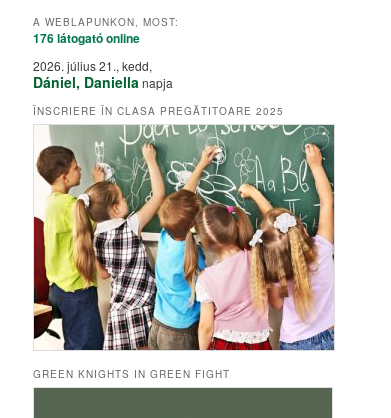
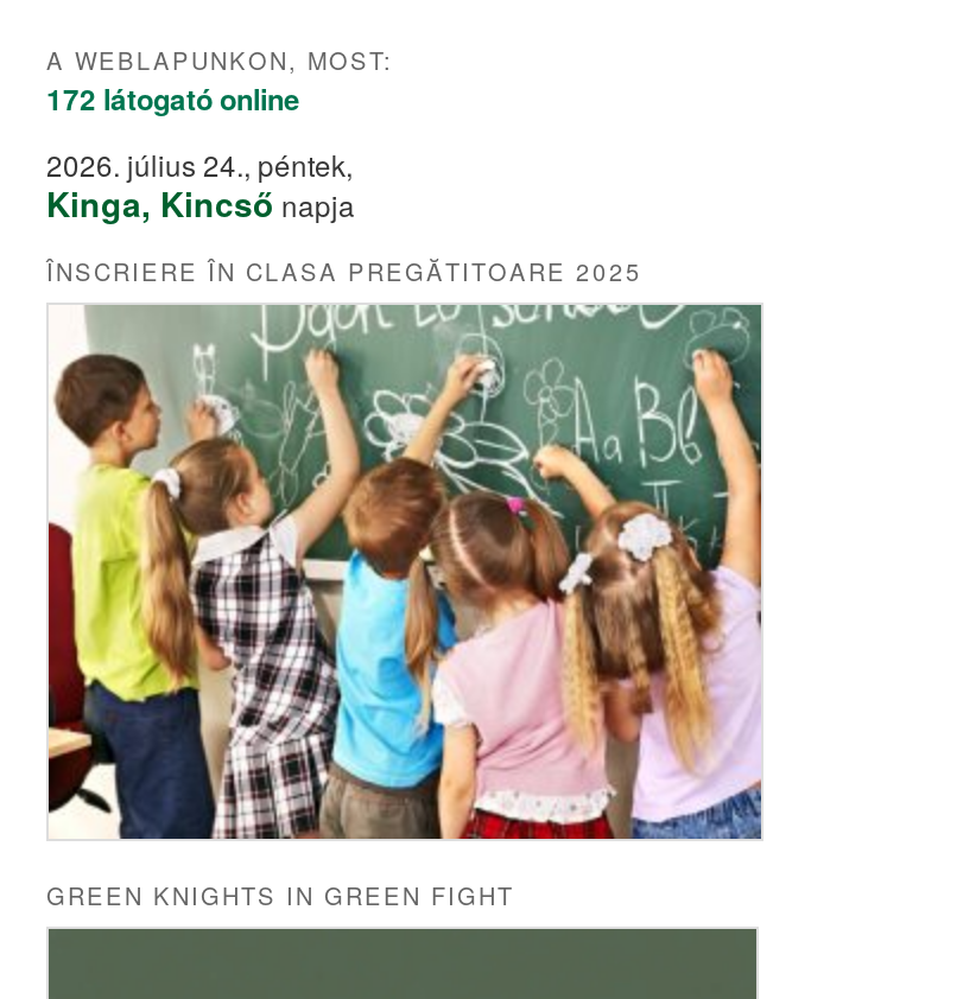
- 176 látogató online
+ 172 látogató online

- 2026. július 21., kedd,
+ 2026. július 24., péntek,

- Dániel, Daniella napja
+ Kinga, Kincső napja
